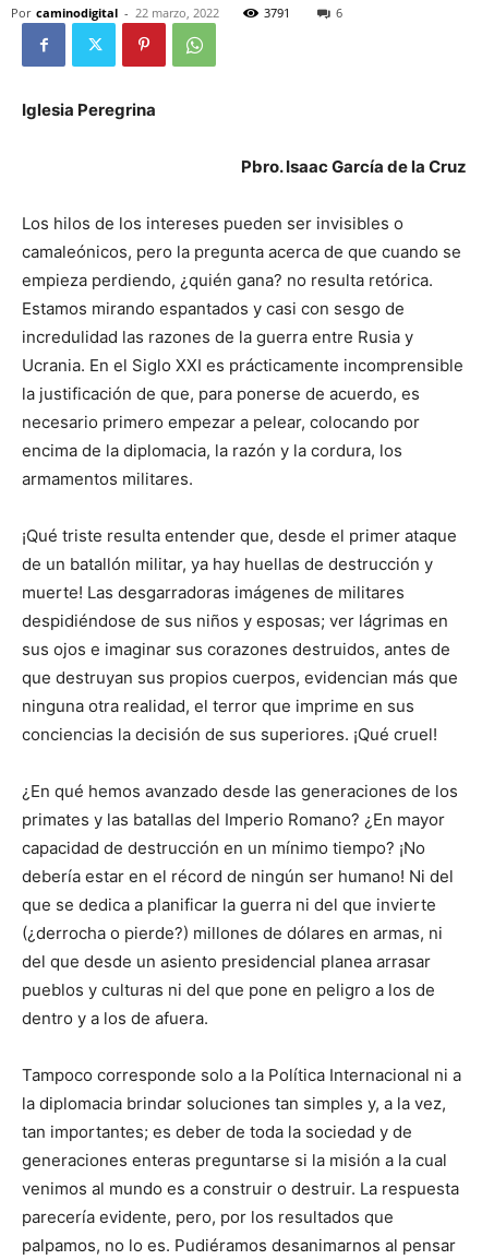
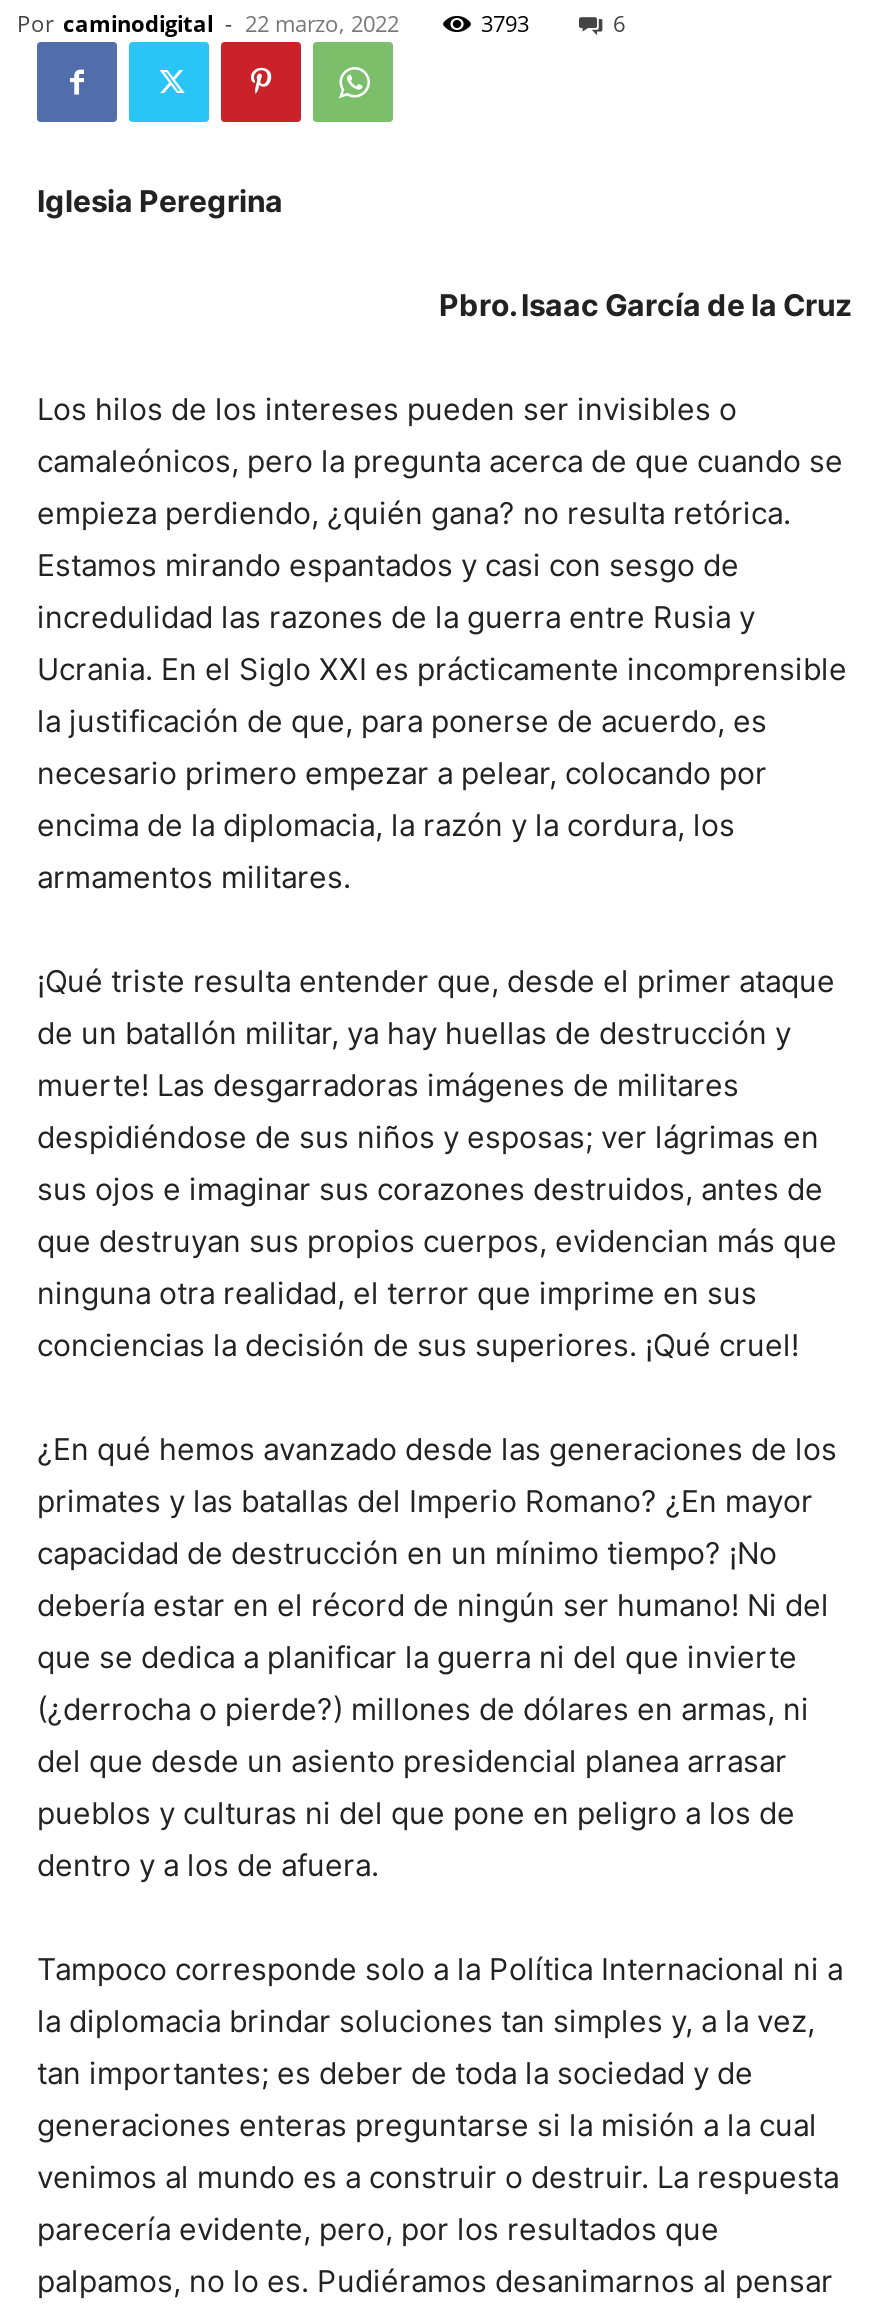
- 3791
+ 3793
